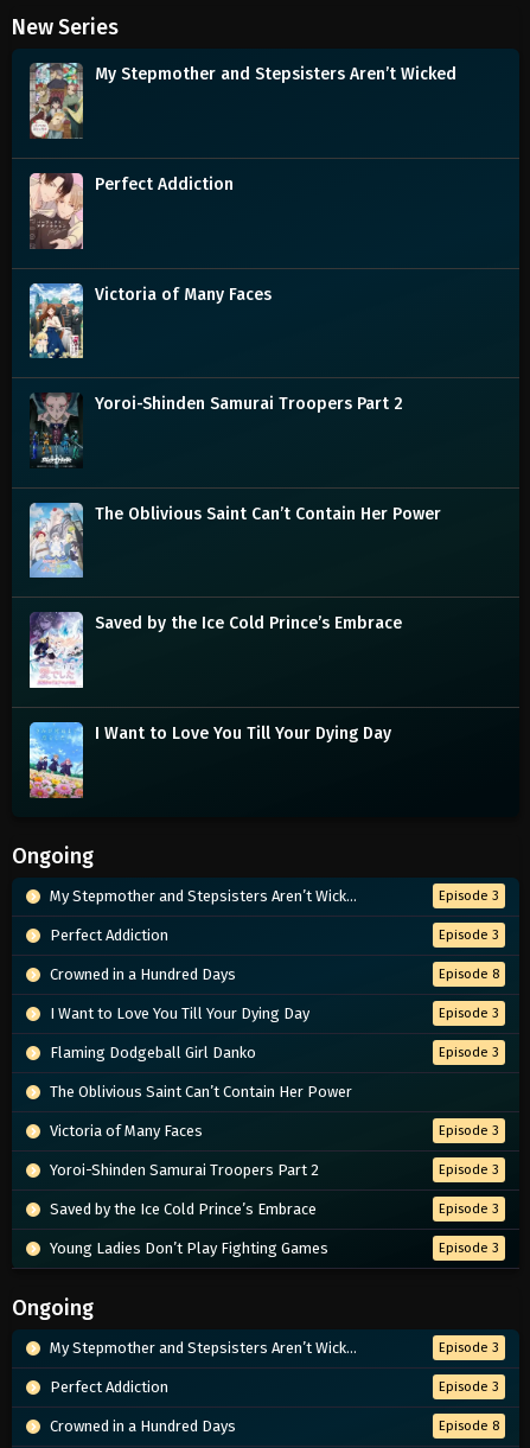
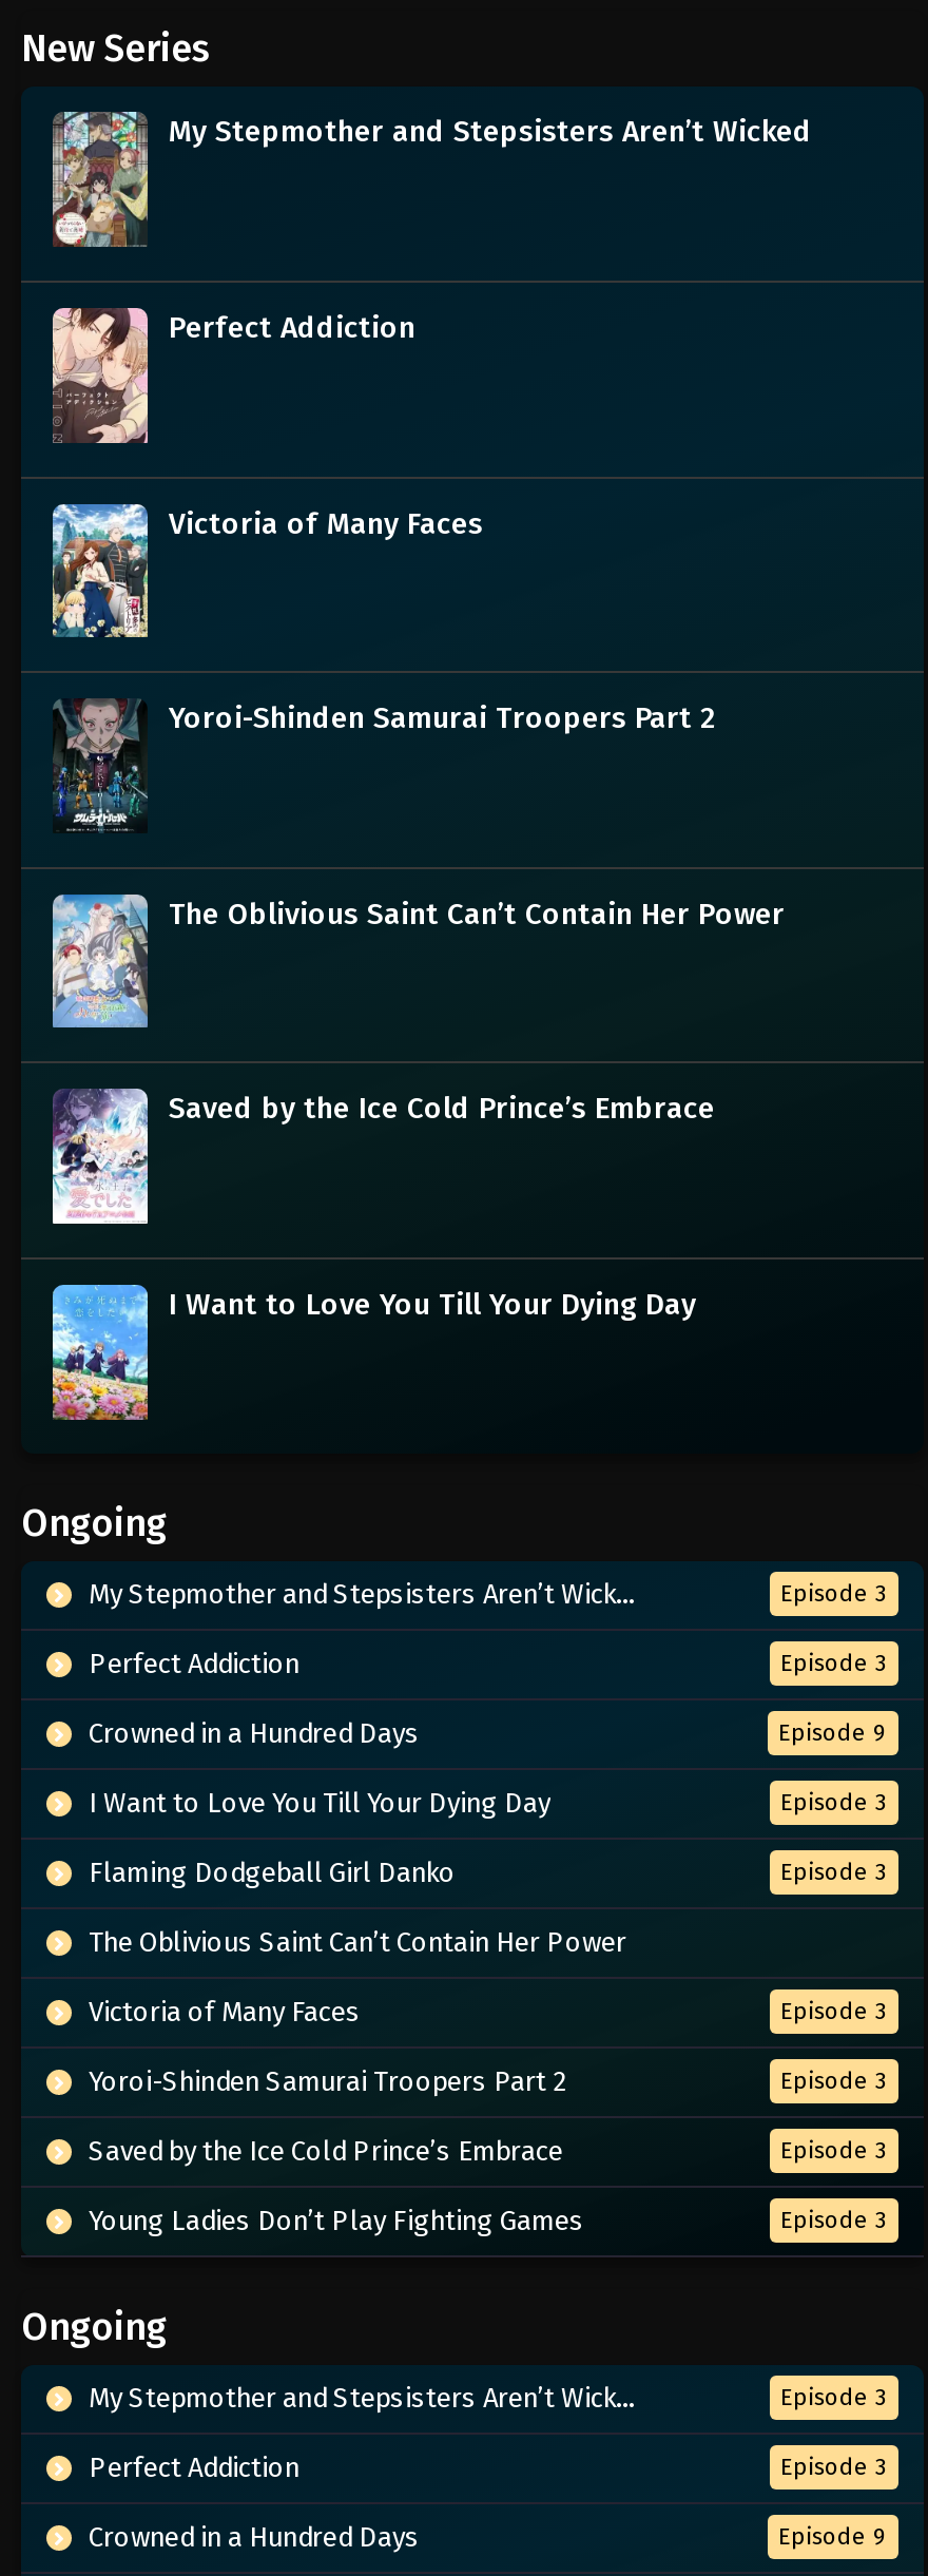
- Episode 8
+ Episode 9

- Episode 8
+ Episode 9
